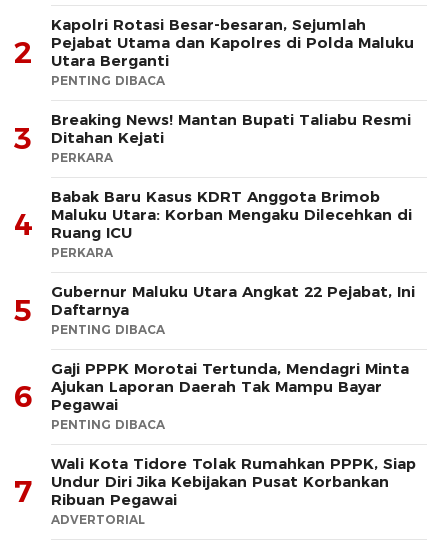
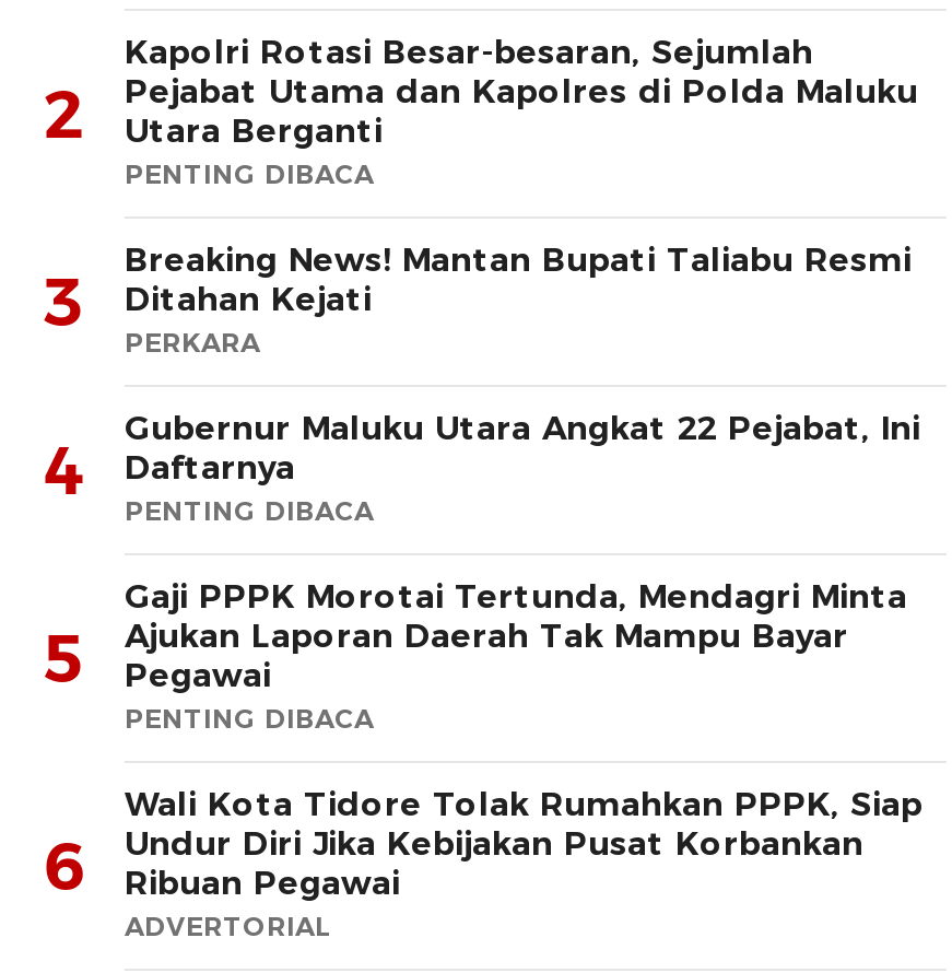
- Babak Baru Kasus KDRT Anggota Brimob
- Maluku Utara: Korban Mengaku Dilecehkan di
- Ruang ICU
- PERKARA
- 5

- 6 Ajukan Laporan Daerah Tak Mampu Bayar Pegawai
+ 5 Ajukan Laporan Daerah Tak Mampu Bayar Pegawai

- 7 Undur Diri Jika Kebijakan Pusat Korbankan Ribuan Pegawai
+ 6 Undur Diri Jika Kebijakan Pusat Korbankan Ribuan Pegawai
